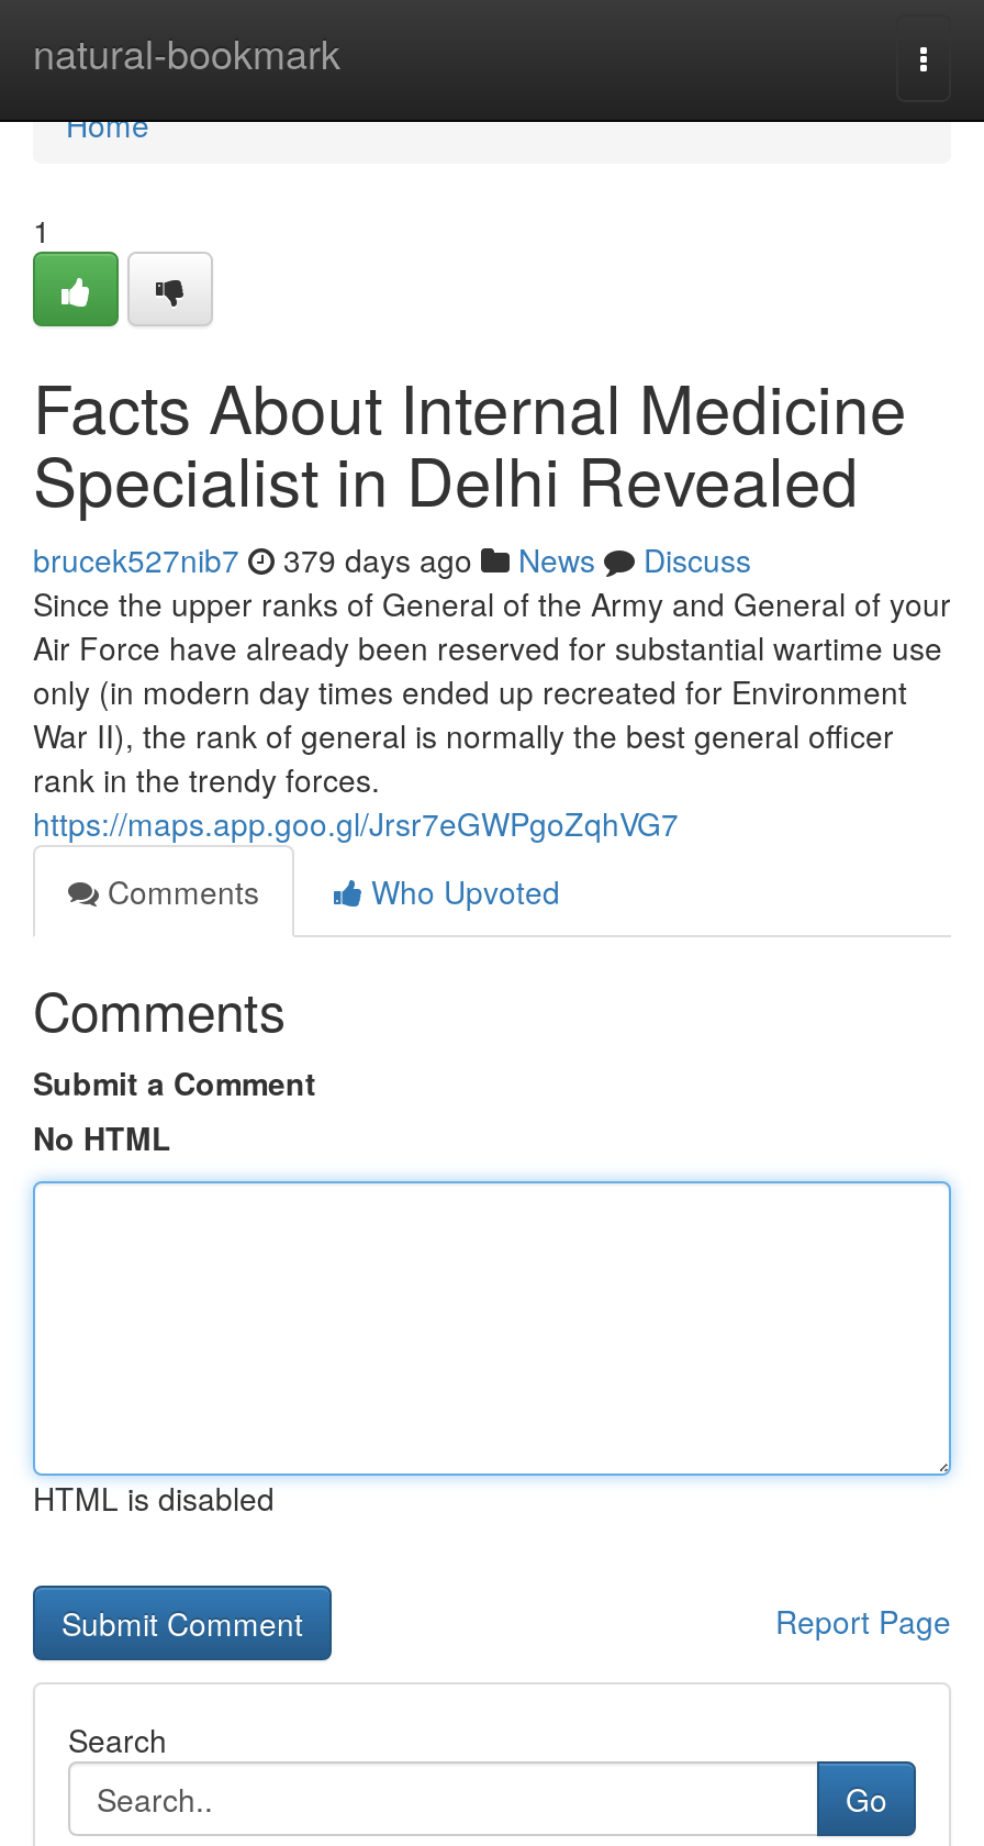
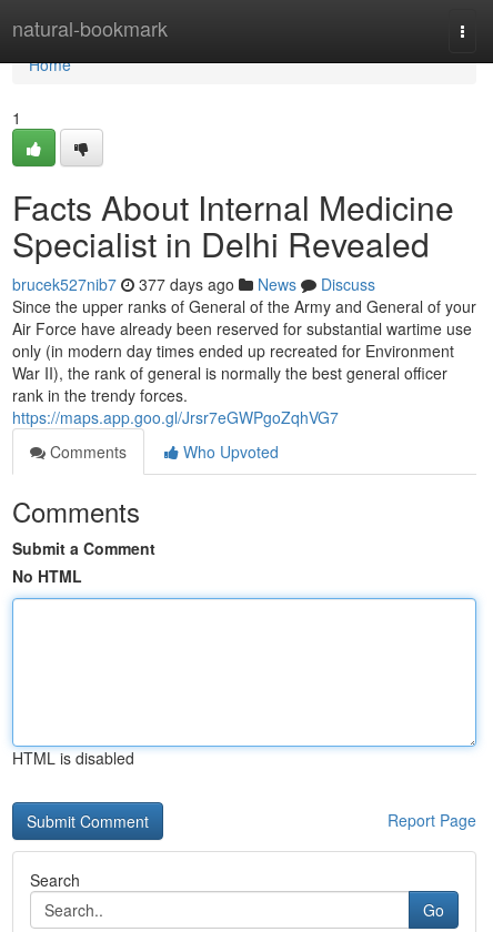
- brucek527nib7 379 days ago News Discuss
+ brucek527nib7 377 days ago News Discuss
